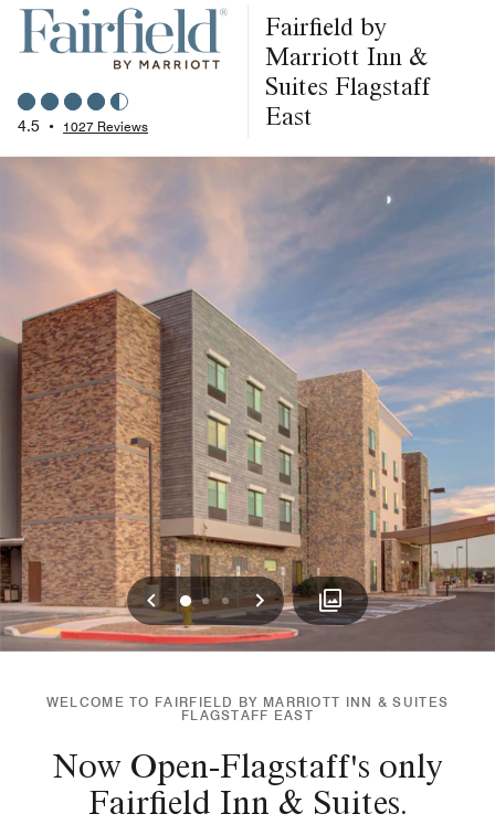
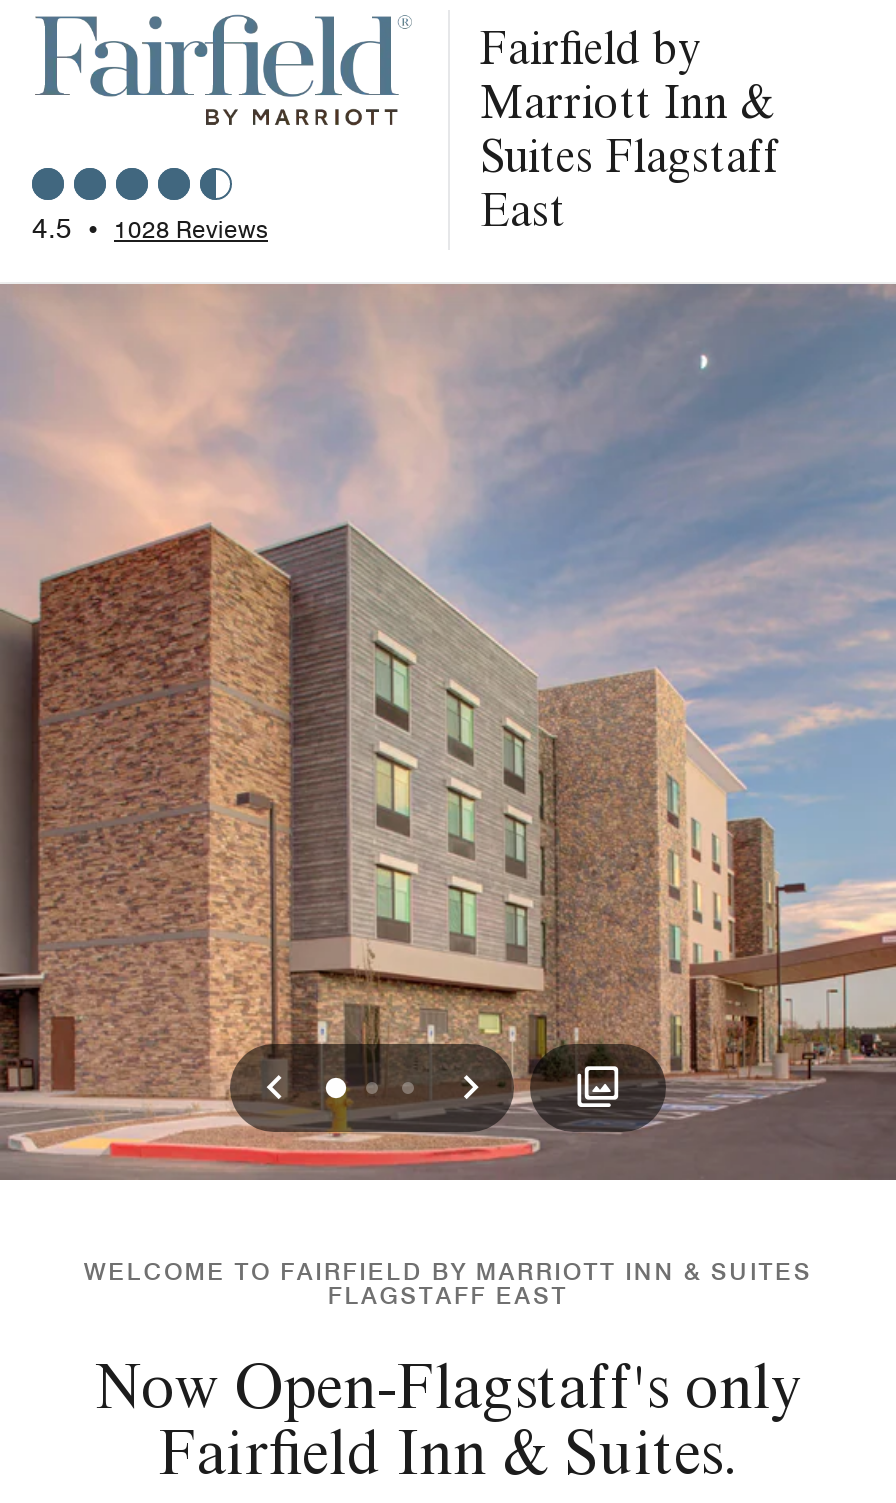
- 4.5 • 1027 Reviews
+ 4.5 • 1028 Reviews
